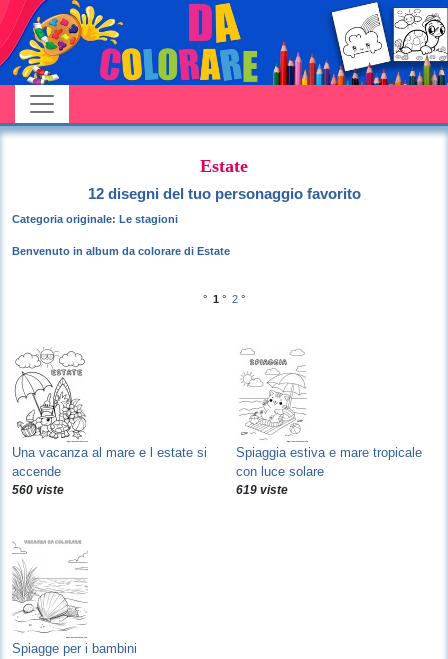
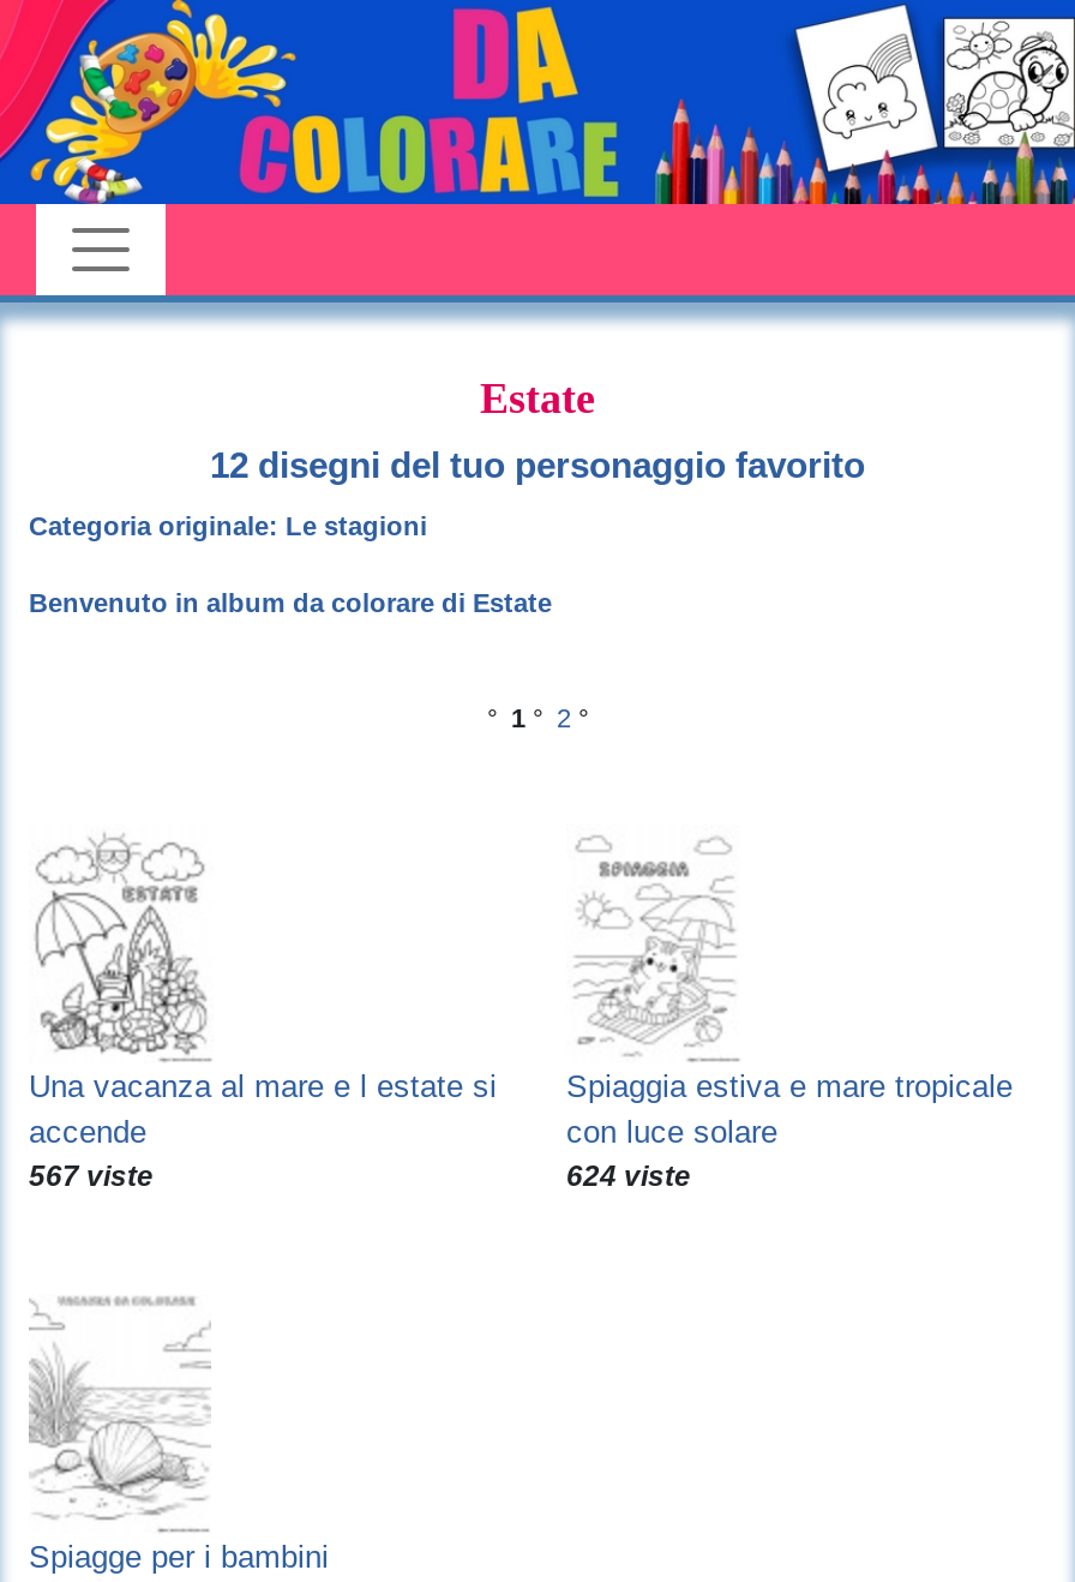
- 560 viste
+ 567 viste

- 619 viste
+ 624 viste
